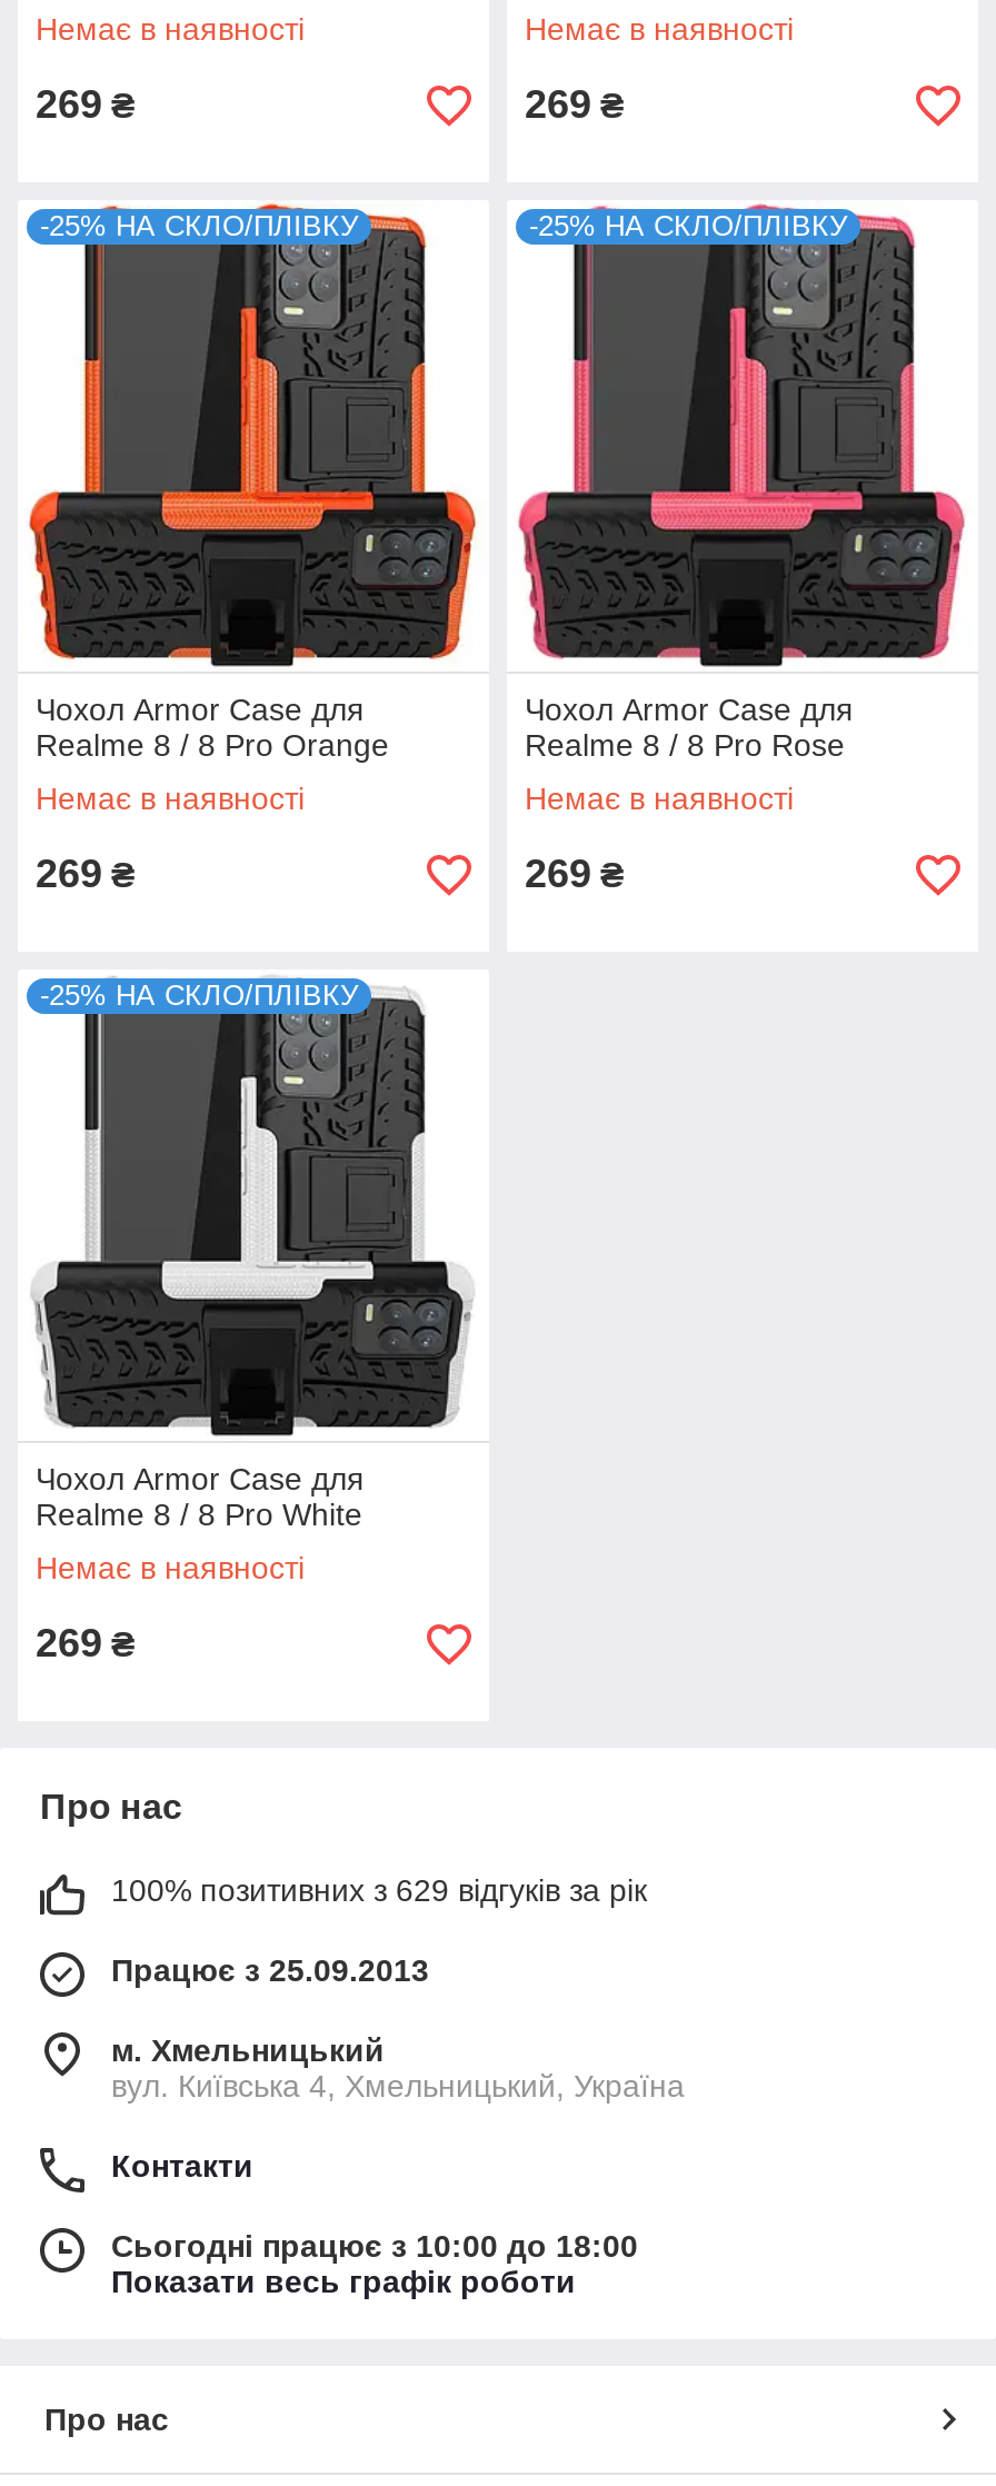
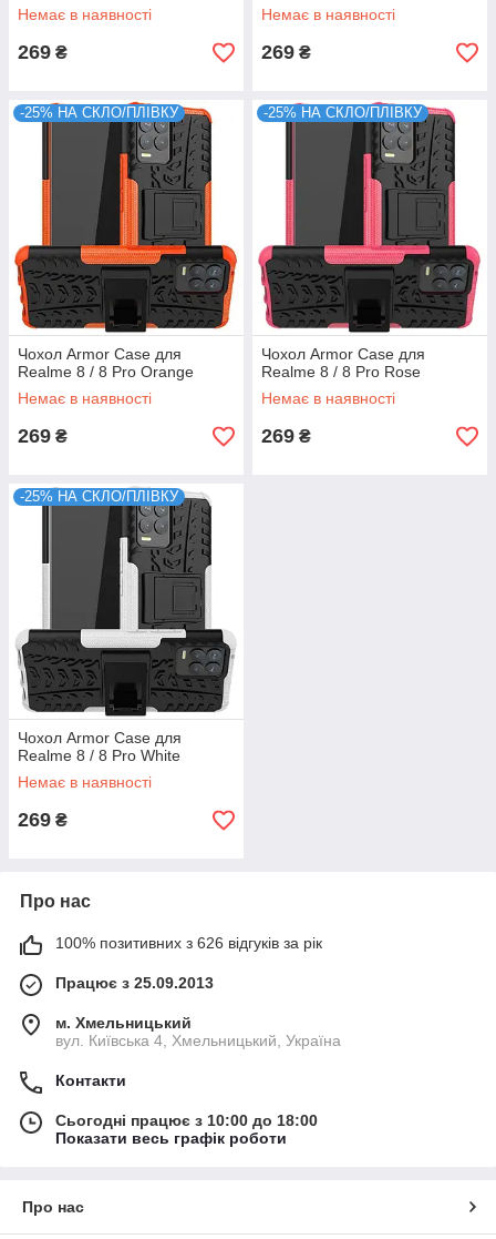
- 100% позитивних з 629 відгуків за рік
+ 100% позитивних з 626 відгуків за рік
